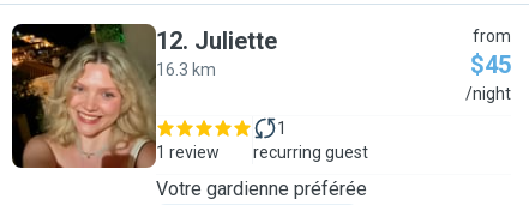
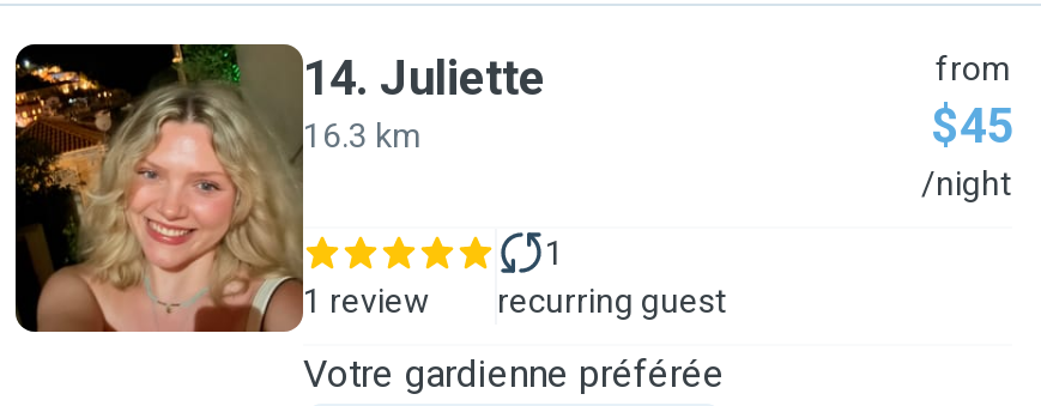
- 12. Juliette
+ 14. Juliette
